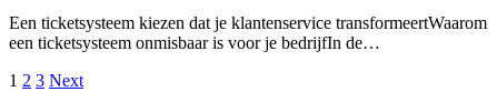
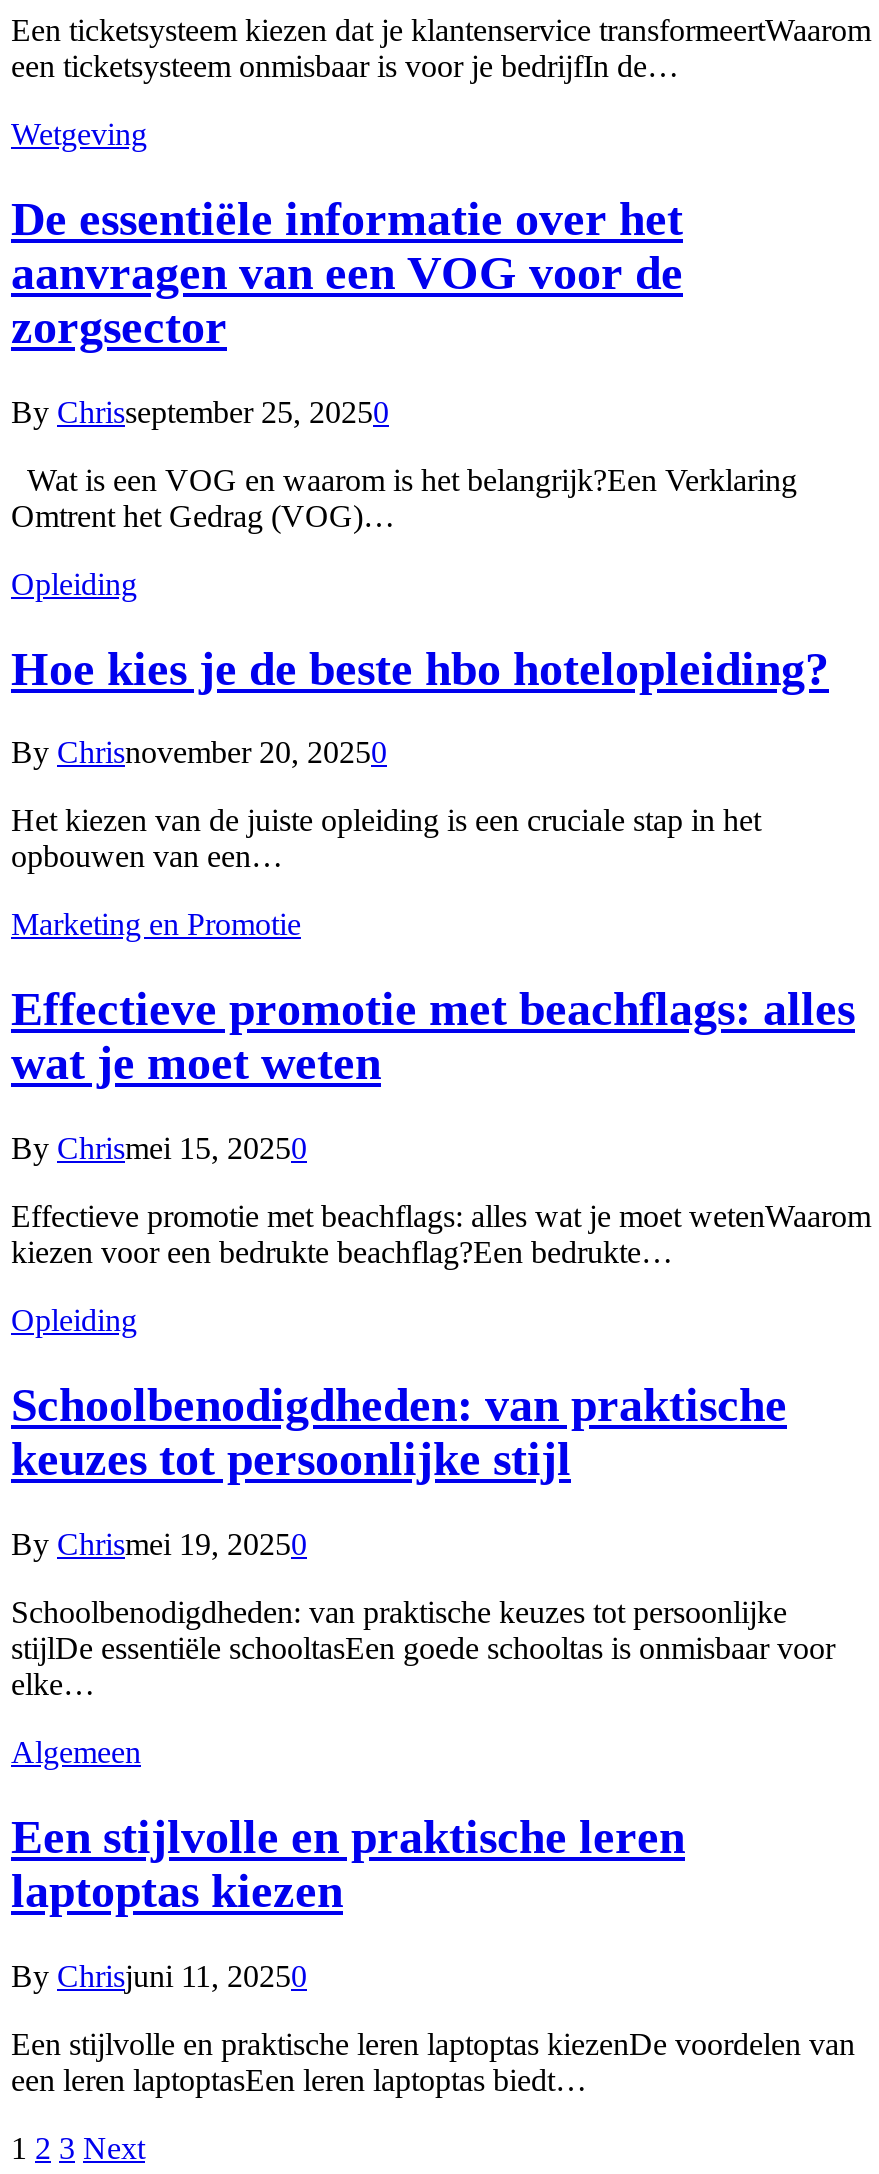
+ Wetgeving
+ De essentiële informatie over het
+ aanvragen van een VOG voor de
+ zorgsector
+ By Chrisseptember 25, 20250
+ Wat is een VOG en waarom is het belangrijk?Een Verklaring
+ Omtrent het Gedrag (VOG)…
+ Opleiding
+ Hoe kies je de beste hbo hotelopleiding?
+ By Chrisnovember 20, 20250
+ Het kiezen van de juiste opleiding is een cruciale stap in het
+ opbouwen van een…
+ Marketing en Promotie
+ Effectieve promotie met beachflags: alles
+ wat je moet weten
+ By Chrismei 15, 20250
+ Effectieve promotie met beachflags: alles wat je moet wetenWaarom
+ kiezen voor een bedrukte beachflag?Een bedrukte…
+ Opleiding
+ Schoolbenodigdheden: van praktische
+ keuzes tot persoonlijke stijl
+ By Chrismei 19, 20250
+ Schoolbenodigdheden: van praktische keuzes tot persoonlijke
+ stijlDe essentiële schooltasEen goede schooltas is onmisbaar voor
+ elke…
+ Algemeen
+ Een stijlvolle en praktische leren
+ laptoptas kiezen
+ By Chrisjuni 11, 20250
+ Een stijlvolle en praktische leren laptoptas kiezenDe voordelen van
+ een leren laptoptasEen leren laptoptas biedt…
